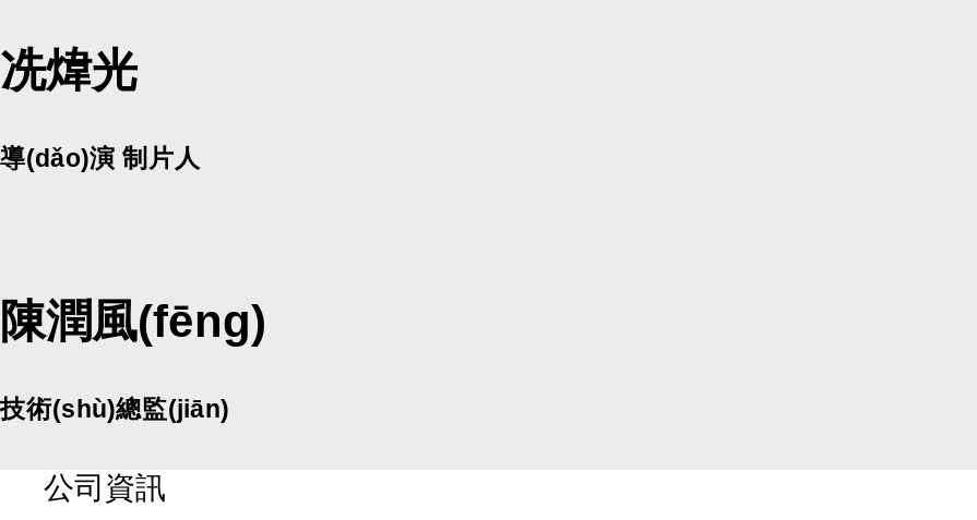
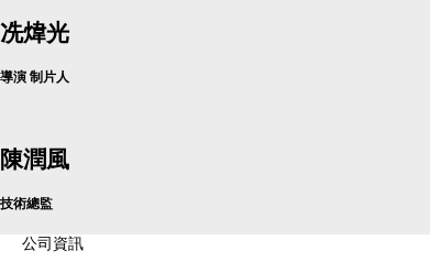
- 導(dǎo)演 制片人
+ 導演 制片人

- 陳潤風(fēng)
+ 陳潤風

- 技術(shù)總監(jiān)
+ 技術總監
